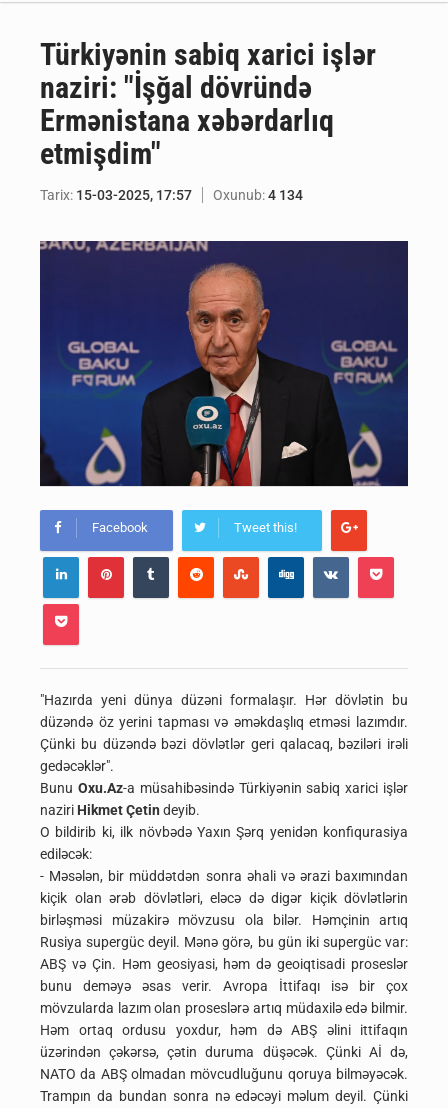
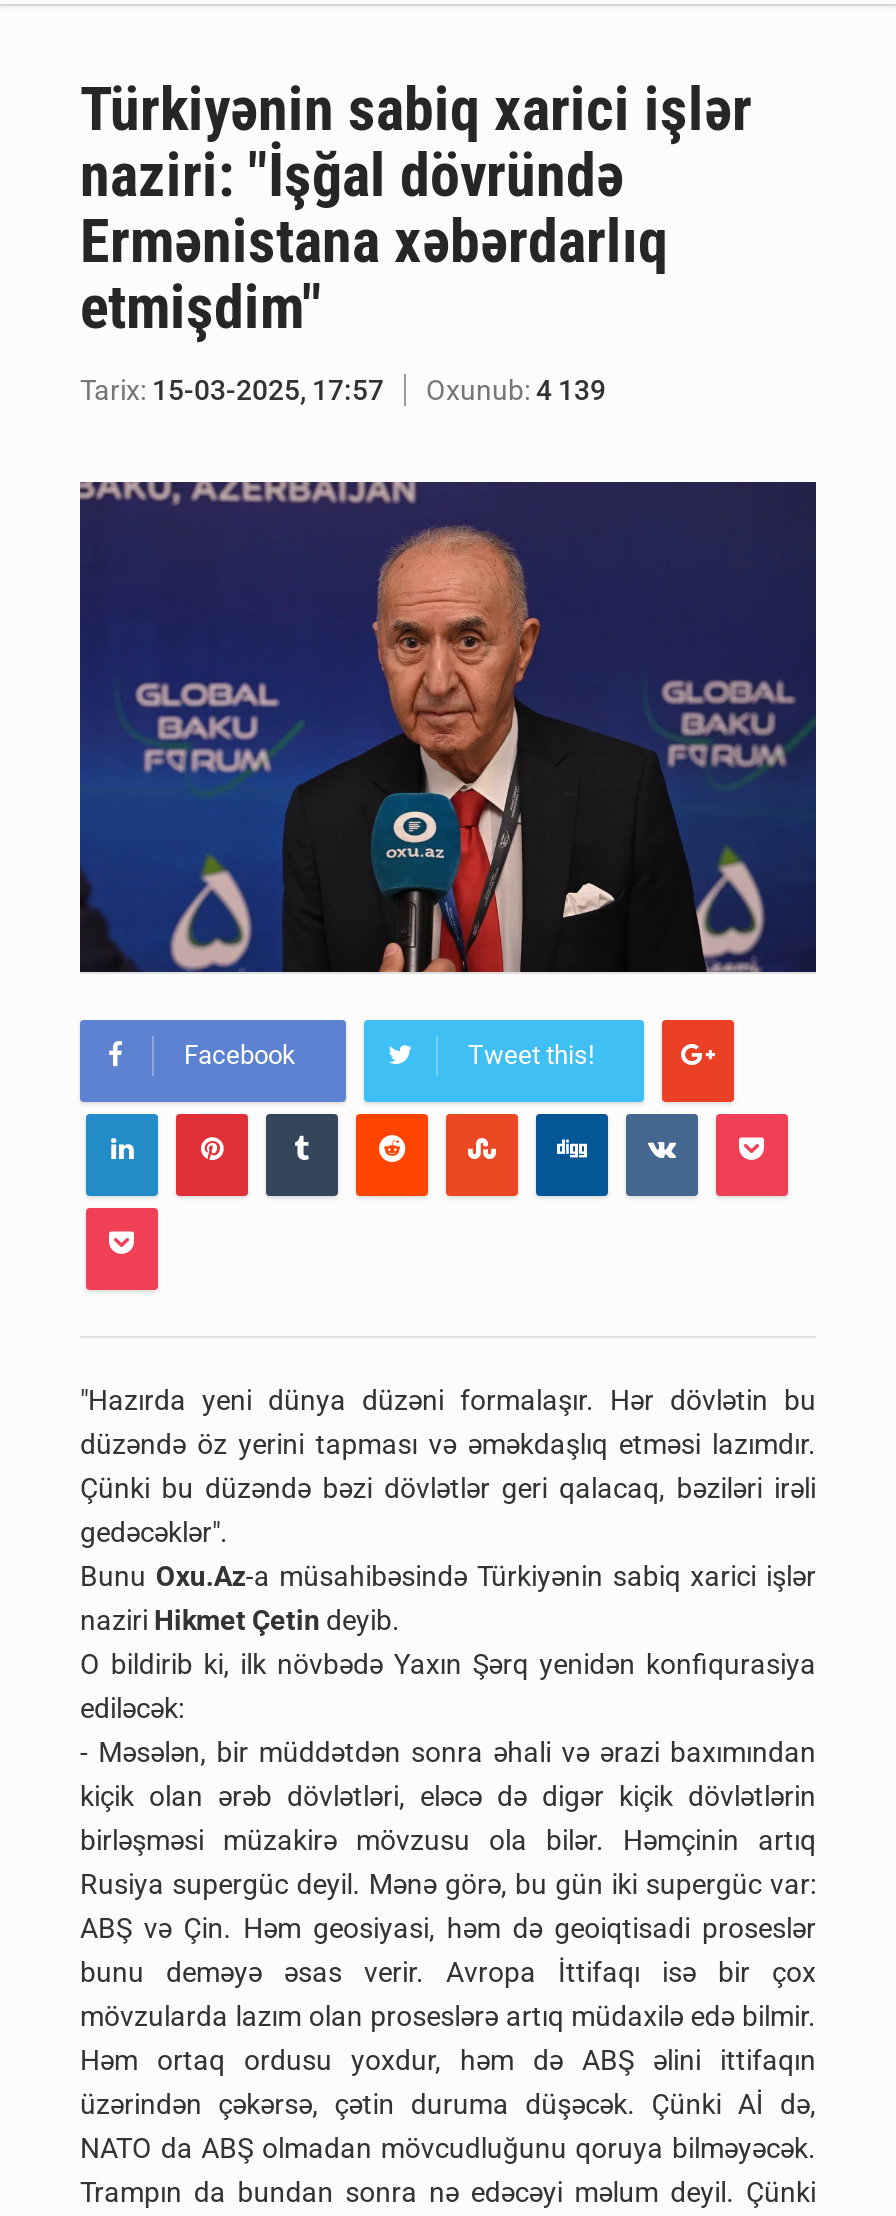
- Tarix: 15-03-2025, 17:57 Oxunub: 4 134
+ Tarix: 15-03-2025, 17:57 Oxunub: 4 139
